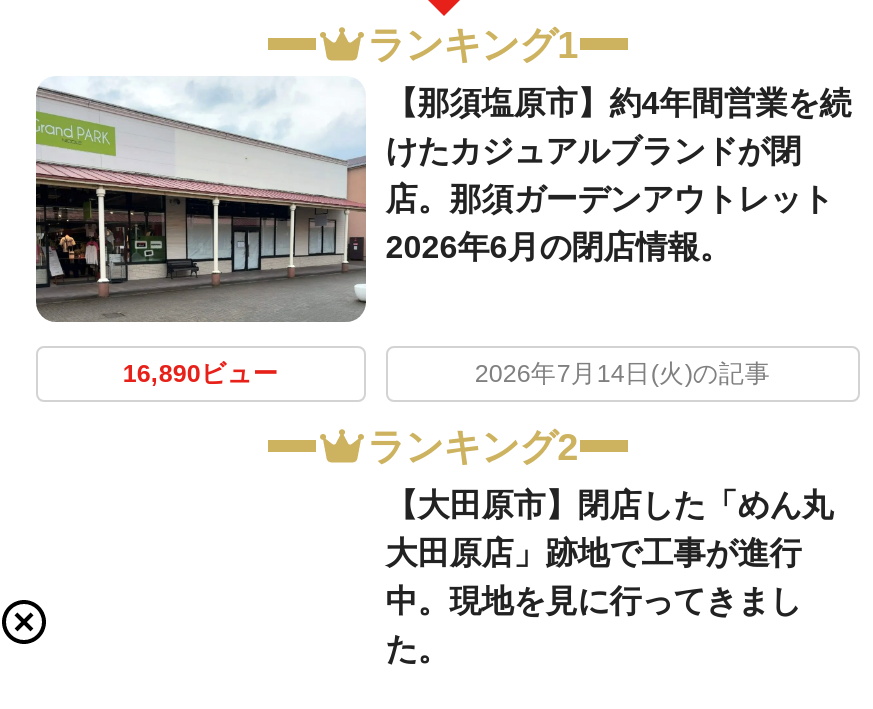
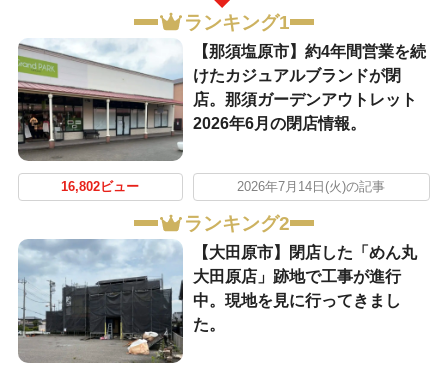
- 16,890ビュー
+ 16,802ビュー

+ [image]
